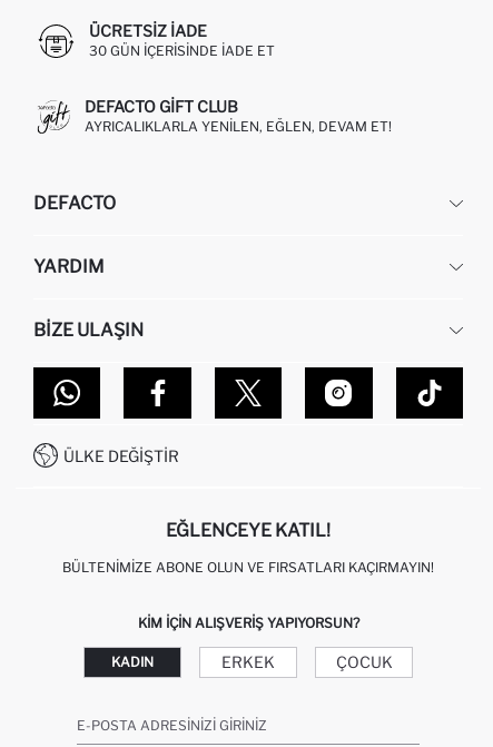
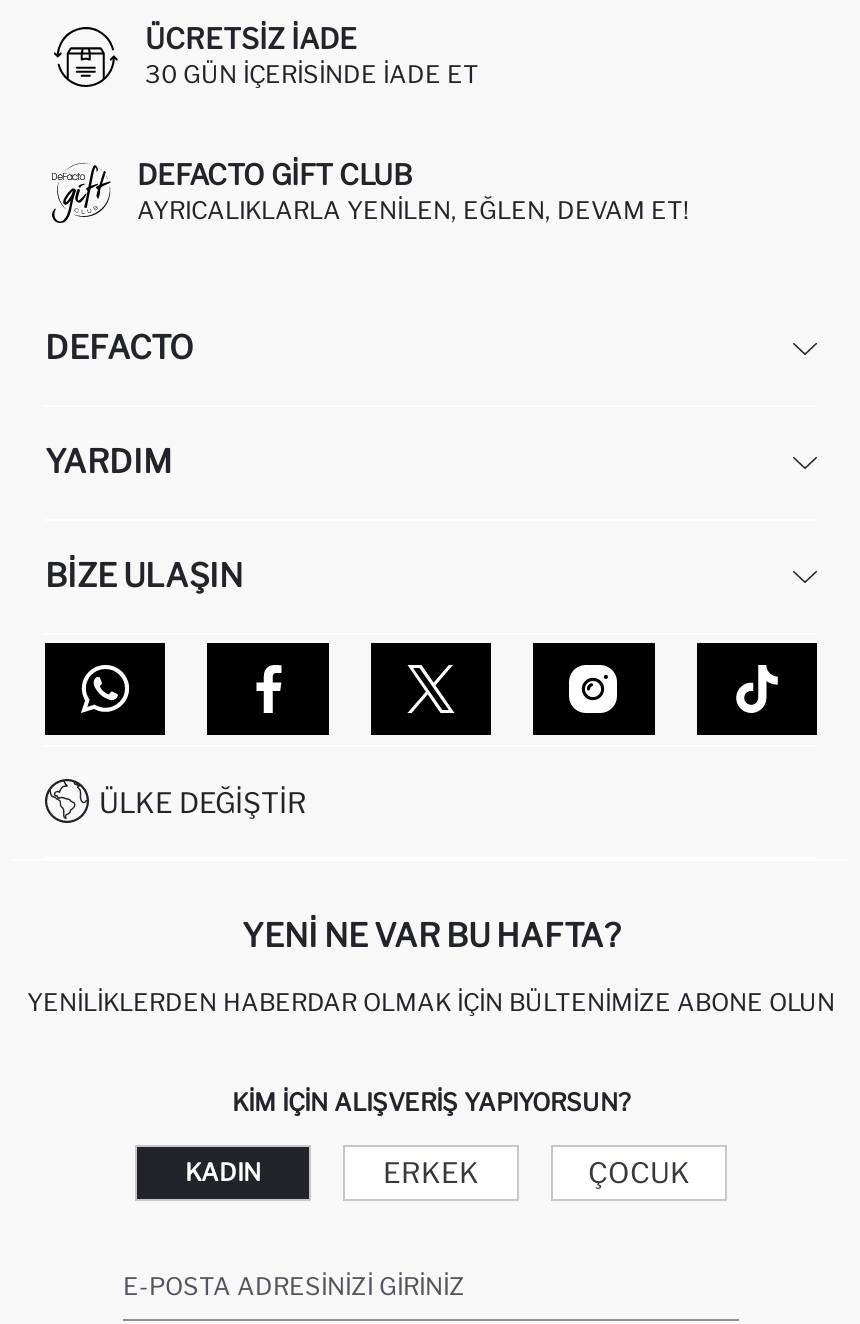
- EĞLENCEYE KATIL!
+ YENI NE VAR BU HAFTA?

- BÜLTENIMIZE ABONE OLUN VE FIRSATLARI KAÇIRMAYIN!
+ YENILIKLERDEN HABERDAR OLMAK İÇIN BÜLTENIMIZE ABONE OLUN
